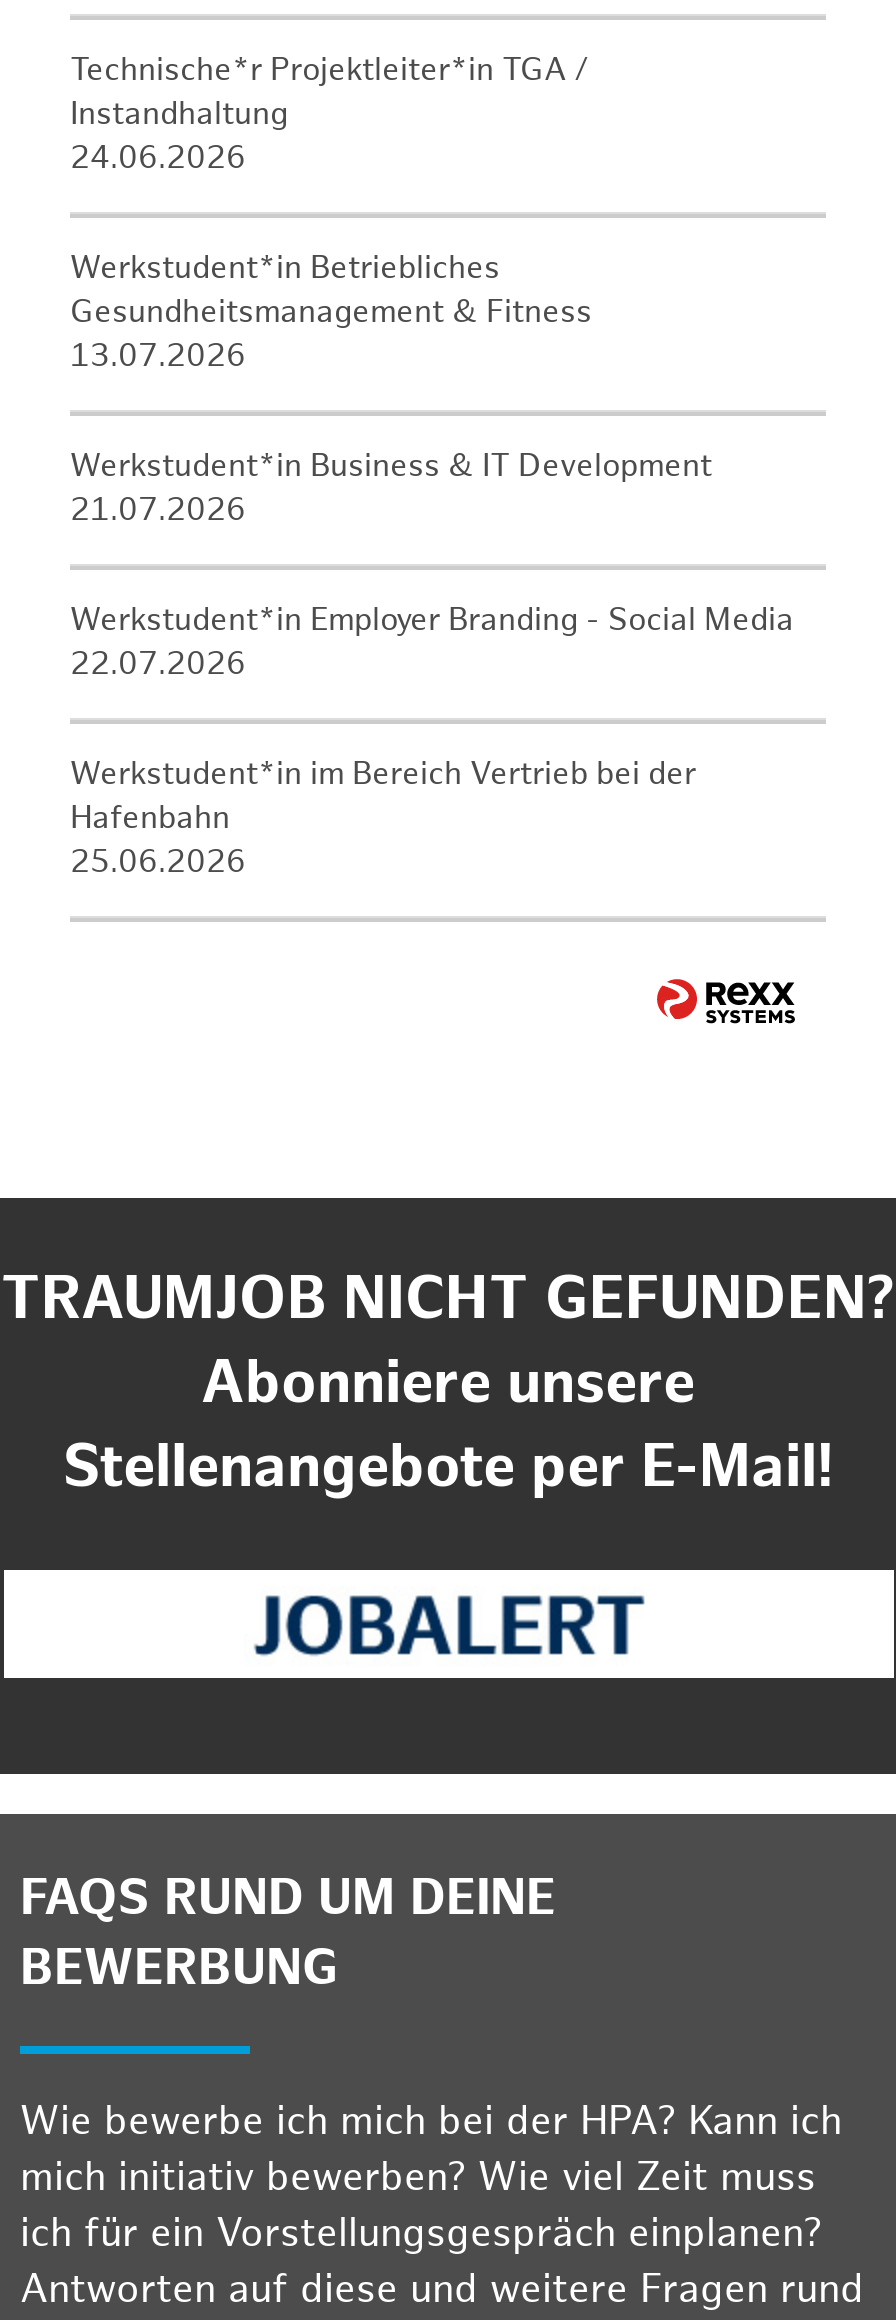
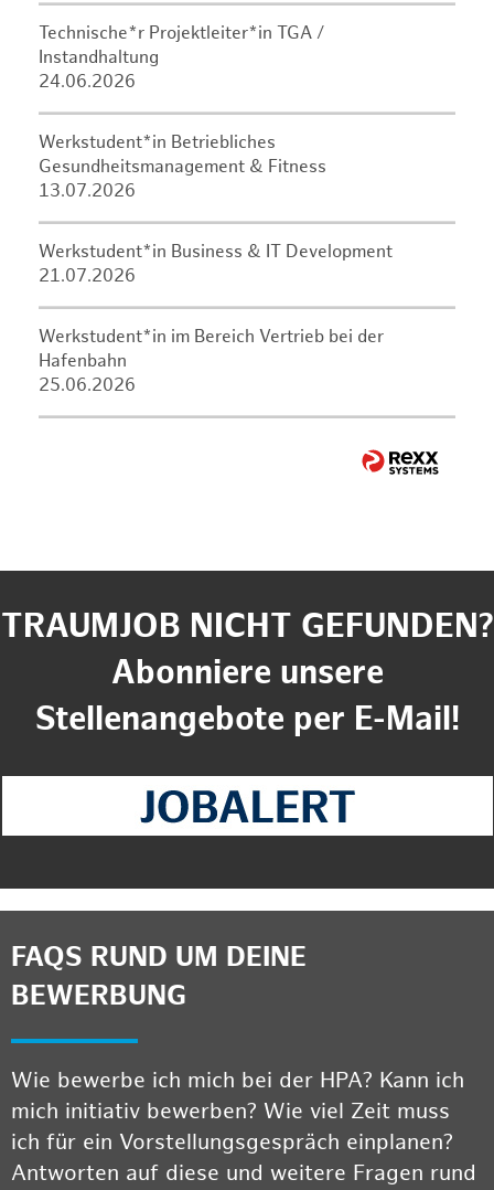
- Werkstudent*in Employer Branding - Social Media
- 22.07.2026
